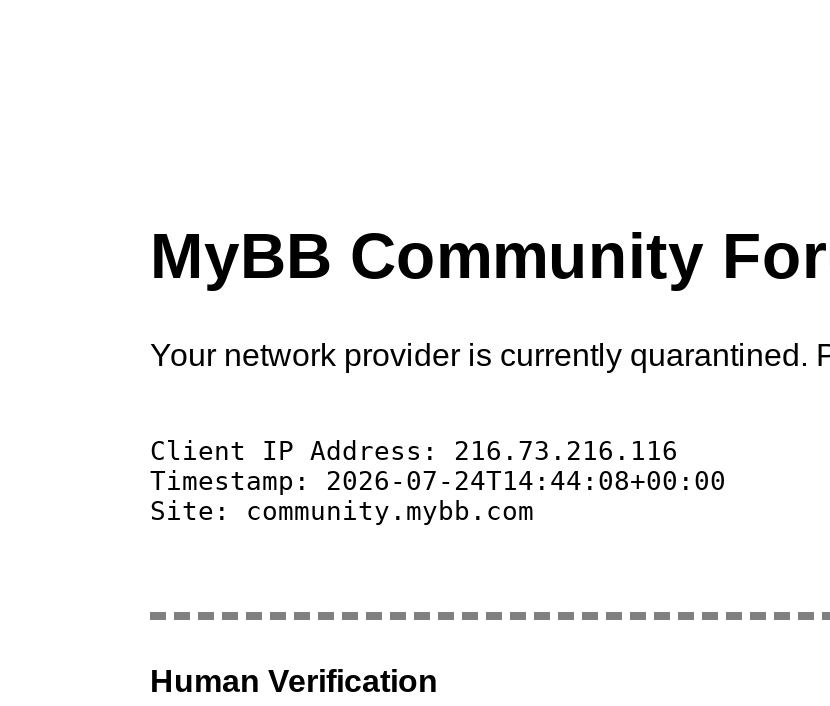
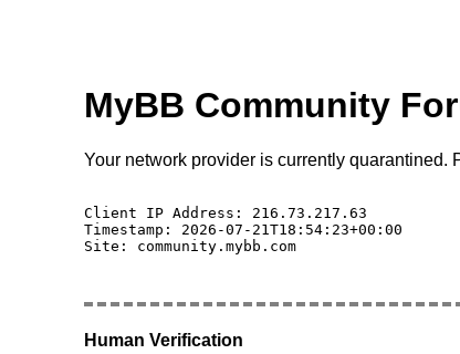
- Client IP Address: 216.73.216.116
+ Client IP Address: 216.73.217.63

- Timestamp: 2026-07-24T14:44:08+00:00
+ Timestamp: 2026-07-21T18:54:23+00:00
